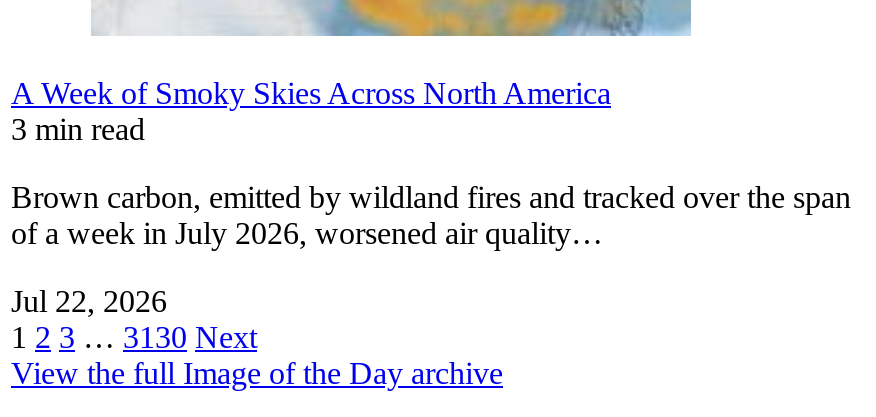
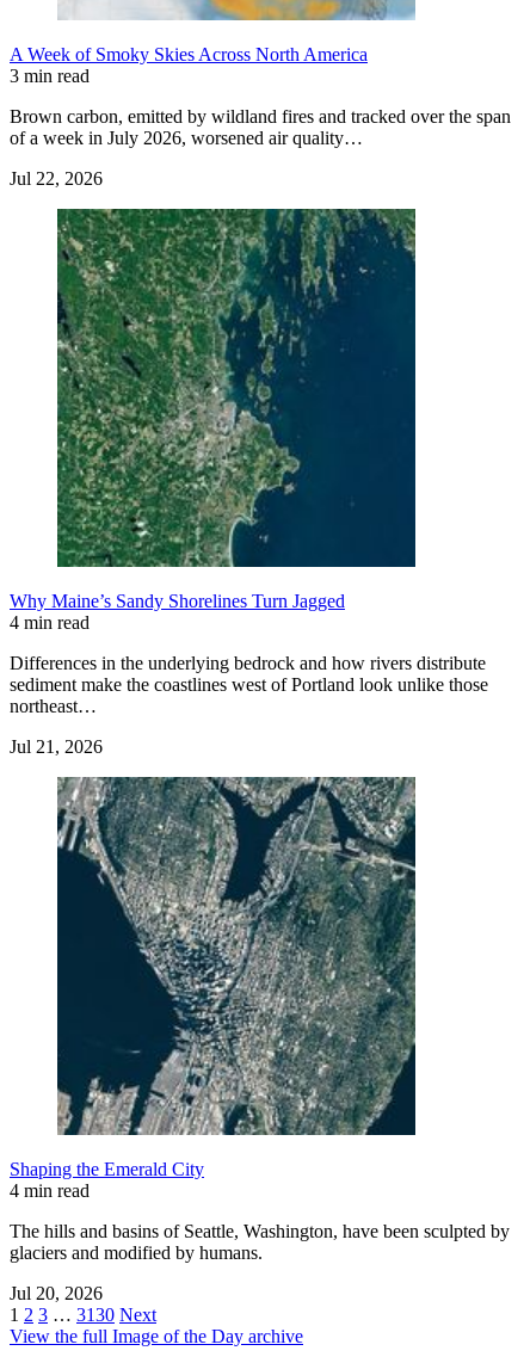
+ [image]
+ Why Maine’s Sandy Shorelines Turn Jagged
+ 4 min read
+ Differences in the underlying bedrock and how rivers distribute
+ sediment make the coastlines west of Portland look unlike those
+ northeast…
+ Jul 21, 2026

+ [image]
+ Shaping the Emerald City
+ 4 min read
+ The hills and basins of Seattle, Washington, have been sculpted by
+ glaciers and modified by humans.
+ Jul 20, 2026
